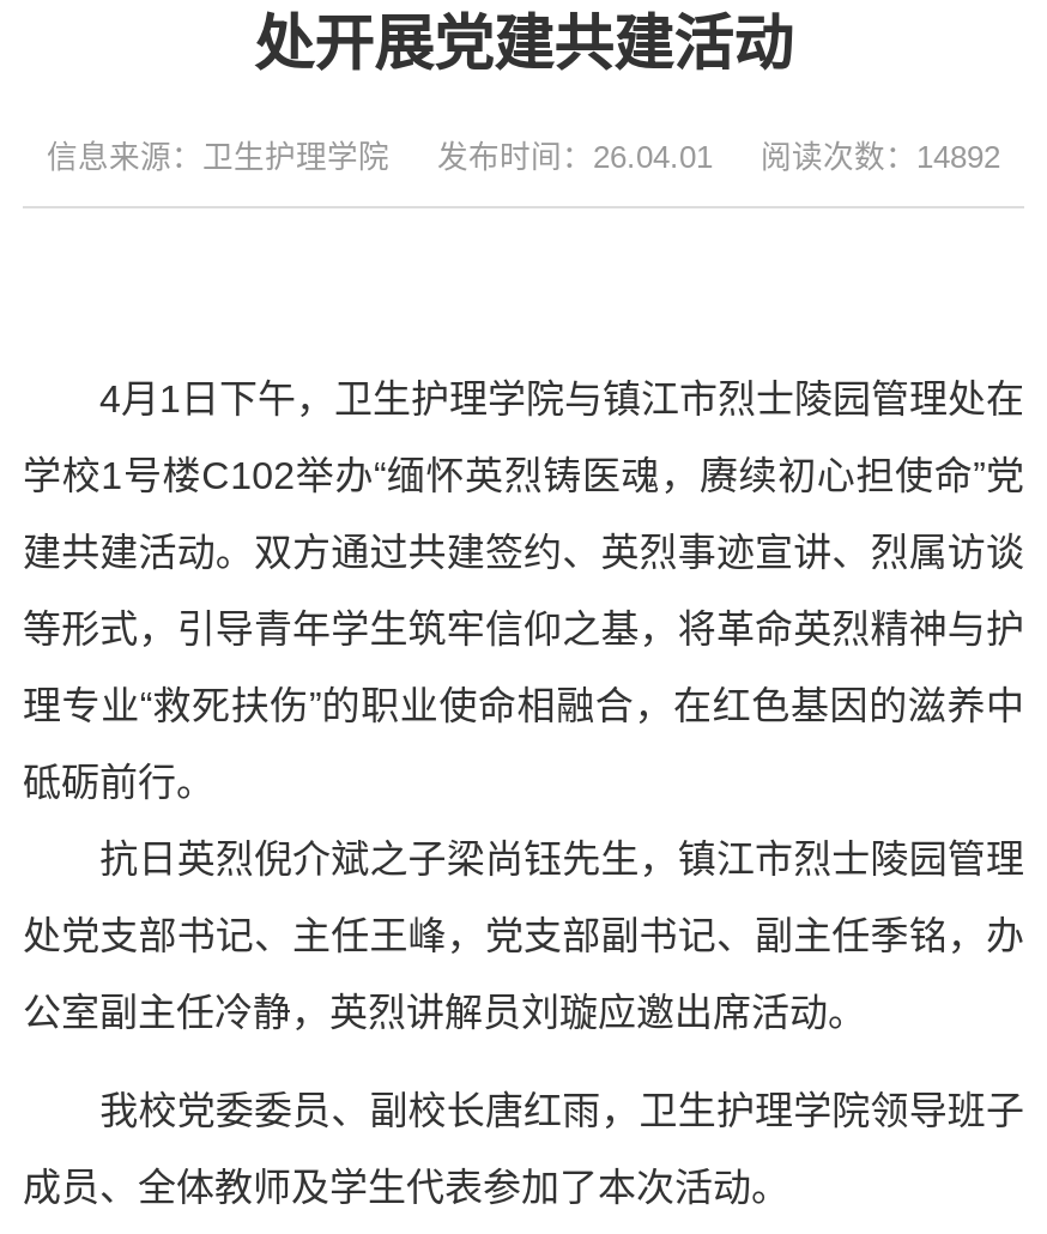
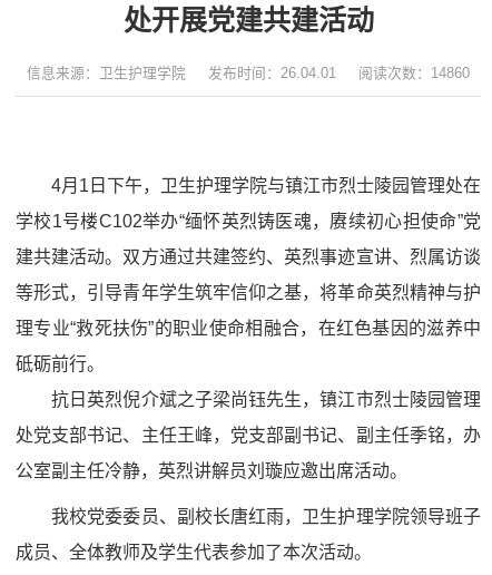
- 信息来源：卫生护理学院 发布时间：26.04.01 阅读次数：14892
+ 信息来源：卫生护理学院 发布时间：26.04.01 阅读次数：14860
